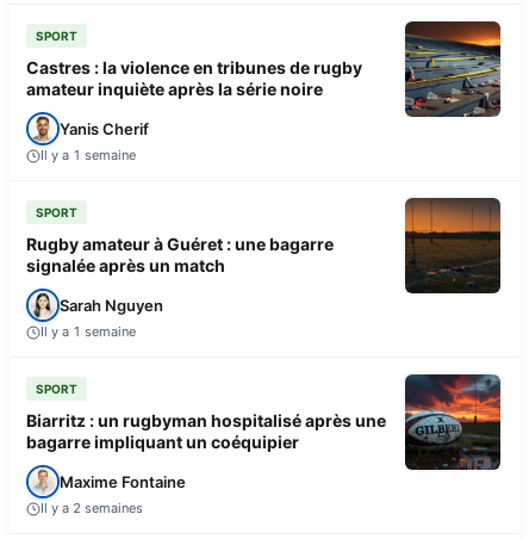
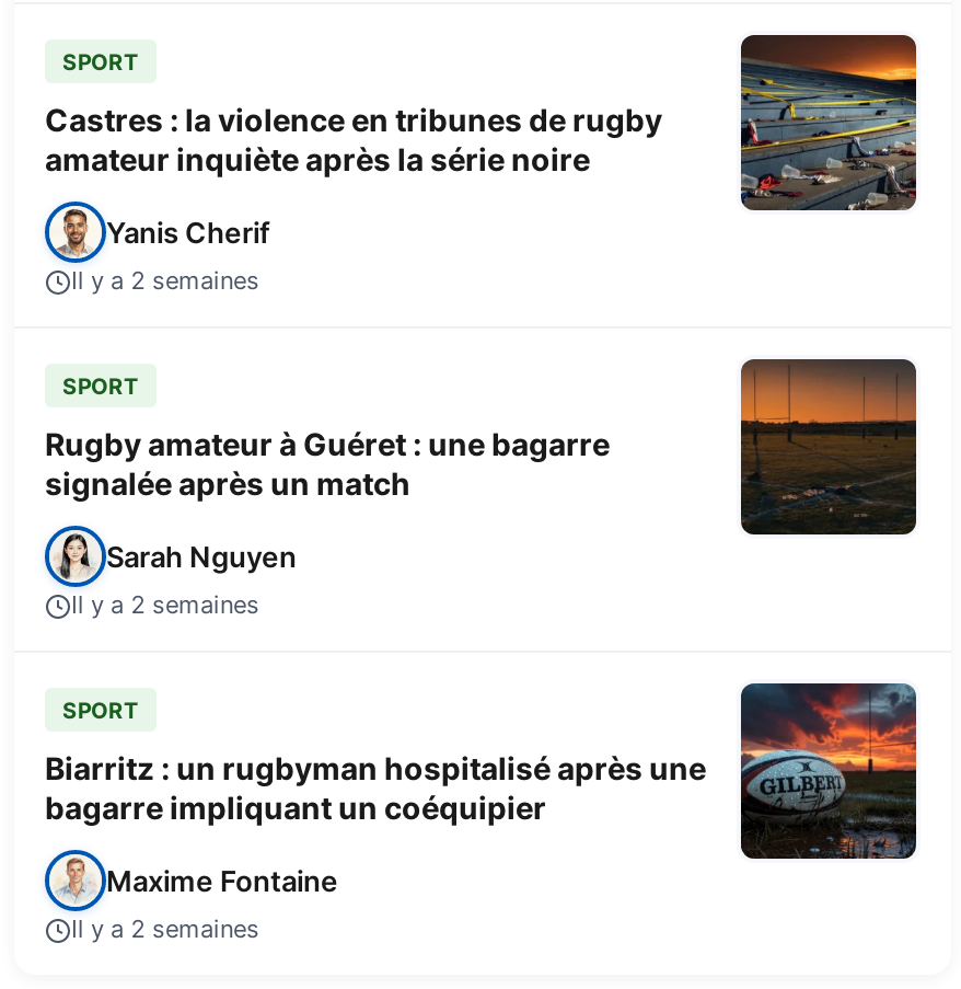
- Il y a 1 semaine
+ Il y a 2 semaines

- Il y a 1 semaine
+ Il y a 2 semaines
